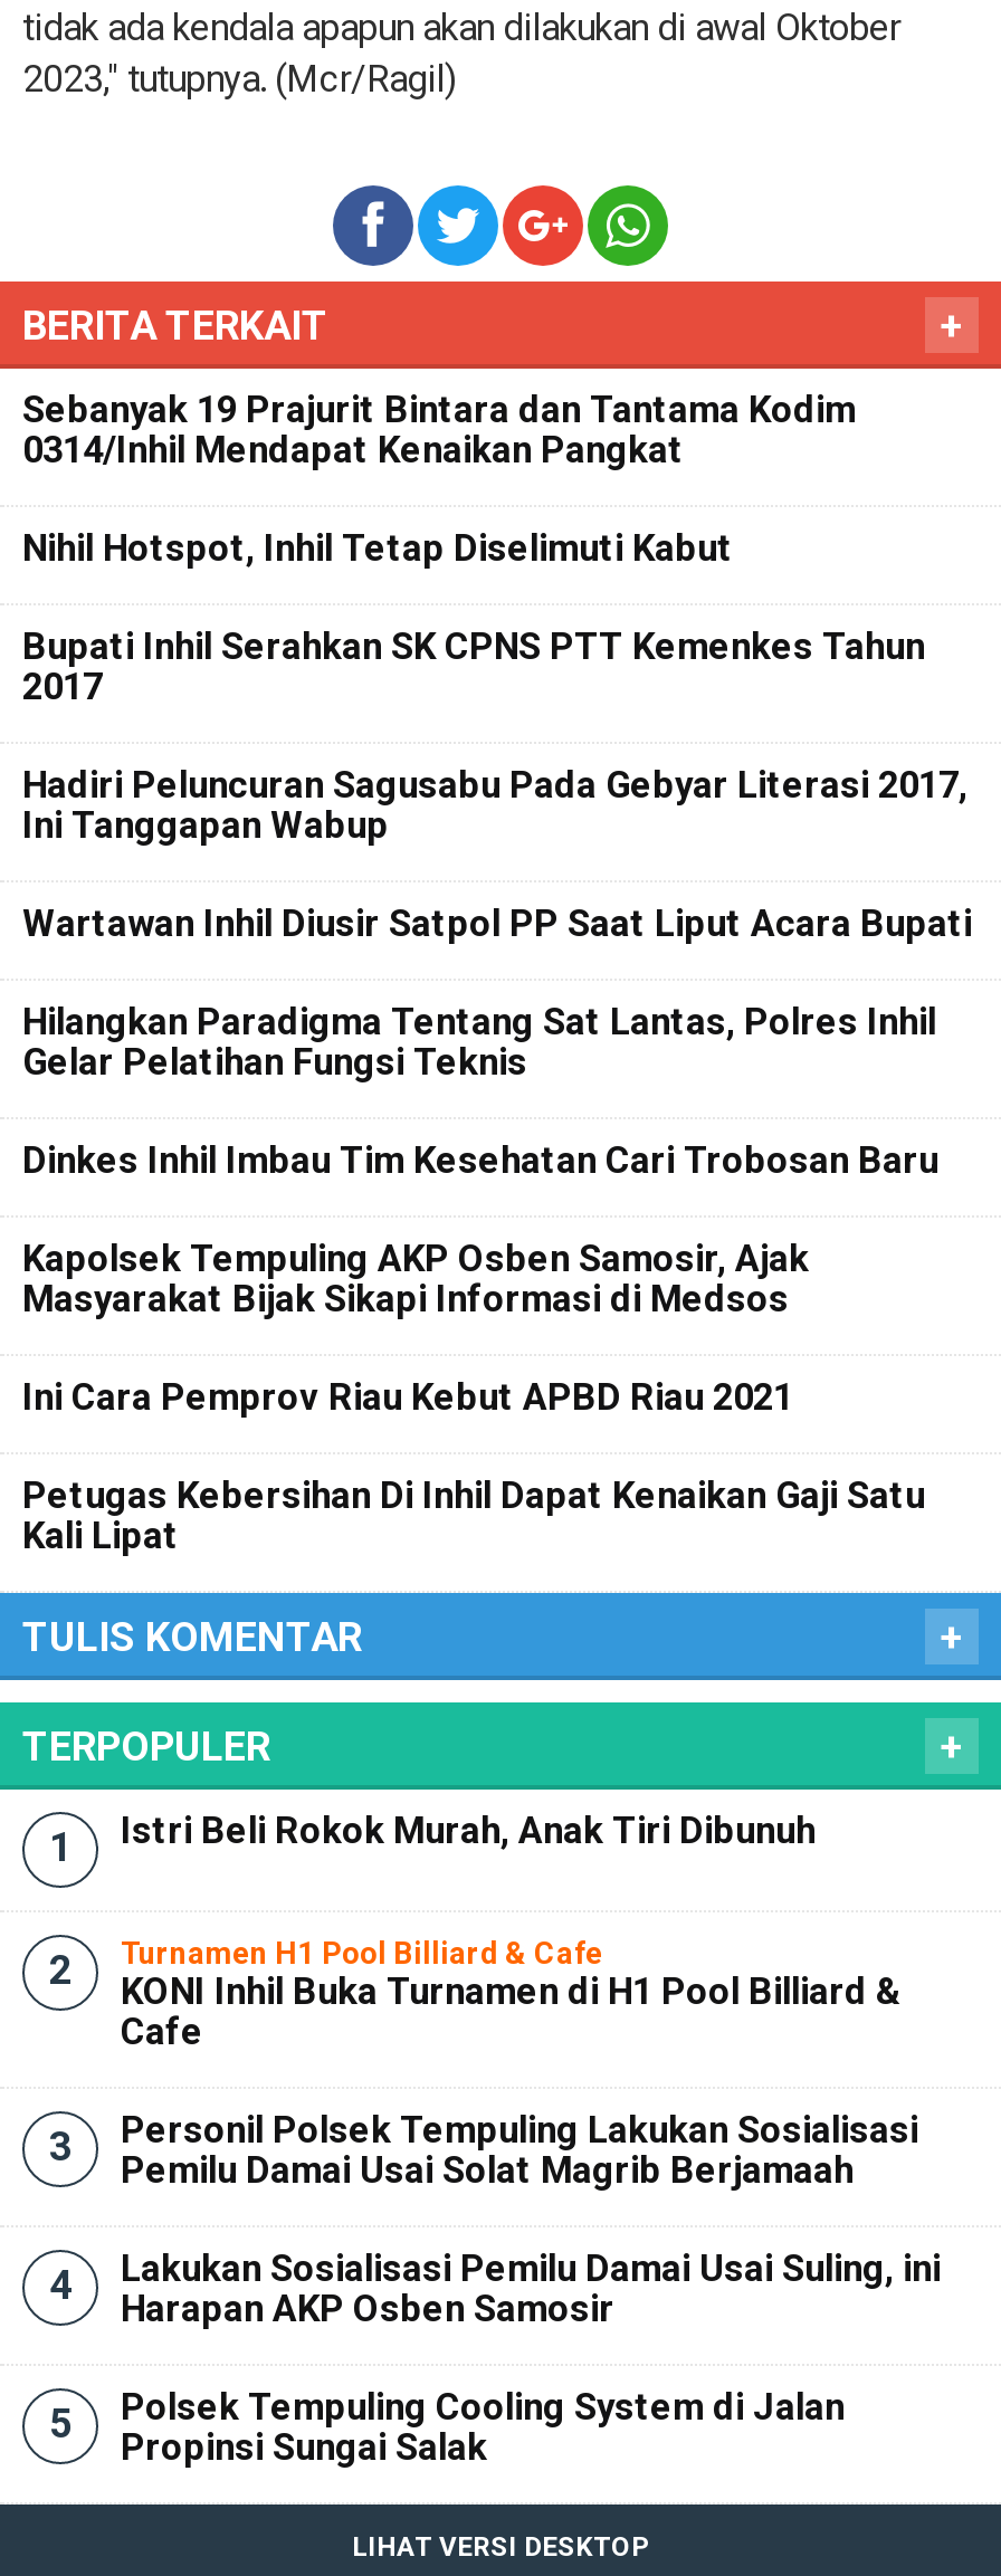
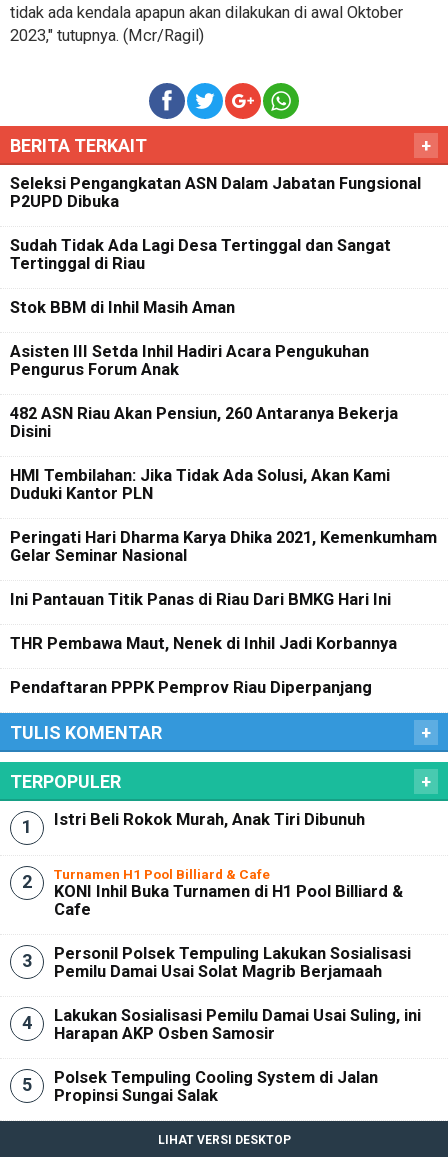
- Sebanyak 19 Prajurit Bintara dan Tantama Kodim
- 0314/Inhil Mendapat Kenaikan Pangkat
+ Seleksi Pengangkatan ASN Dalam Jabatan Fungsional
+ P2UPD Dibuka

- Nihil Hotspot, Inhil Tetap Diselimuti Kabut
+ Sudah Tidak Ada Lagi Desa Tertinggal dan Sangat
+ Tertinggal di Riau

- Bupati Inhil Serahkan SK CPNS PTT Kemenkes Tahun
- 2017
+ Stok BBM di Inhil Masih Aman

- Hadiri Peluncuran Sagusabu Pada Gebyar Literasi 2017,
- Ini Tanggapan Wabup
+ Asisten III Setda Inhil Hadiri Acara Pengukuhan
+ Pengurus Forum Anak

- Wartawan Inhil Diusir Satpol PP Saat Liput Acara Bupati
+ 482 ASN Riau Akan Pensiun, 260 Antaranya Bekerja
+ Disini

- Hilangkan Paradigma Tentang Sat Lantas, Polres Inhil
- Gelar Pelatihan Fungsi Teknis
+ HMI Tembilahan: Jika Tidak Ada Solusi, Akan Kami
+ Duduki Kantor PLN

- Dinkes Inhil Imbau Tim Kesehatan Cari Trobosan Baru
+ Peringati Hari Dharma Karya Dhika 2021, Kemenkumham
+ Gelar Seminar Nasional

- Kapolsek Tempuling AKP Osben Samosir, Ajak
- Masyarakat Bijak Sikapi Informasi di Medsos
+ Ini Pantauan Titik Panas di Riau Dari BMKG Hari Ini

- Ini Cara Pemprov Riau Kebut APBD Riau 2021
+ THR Pembawa Maut, Nenek di Inhil Jadi Korbannya

- Petugas Kebersihan Di Inhil Dapat Kenaikan Gaji Satu
- Kali Lipat
+ Pendaftaran PPPK Pemprov Riau Diperpanjang
